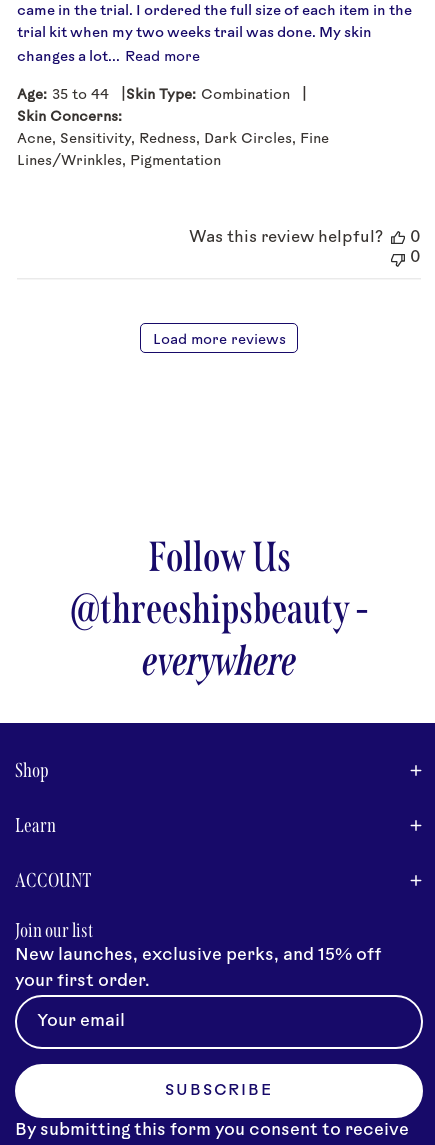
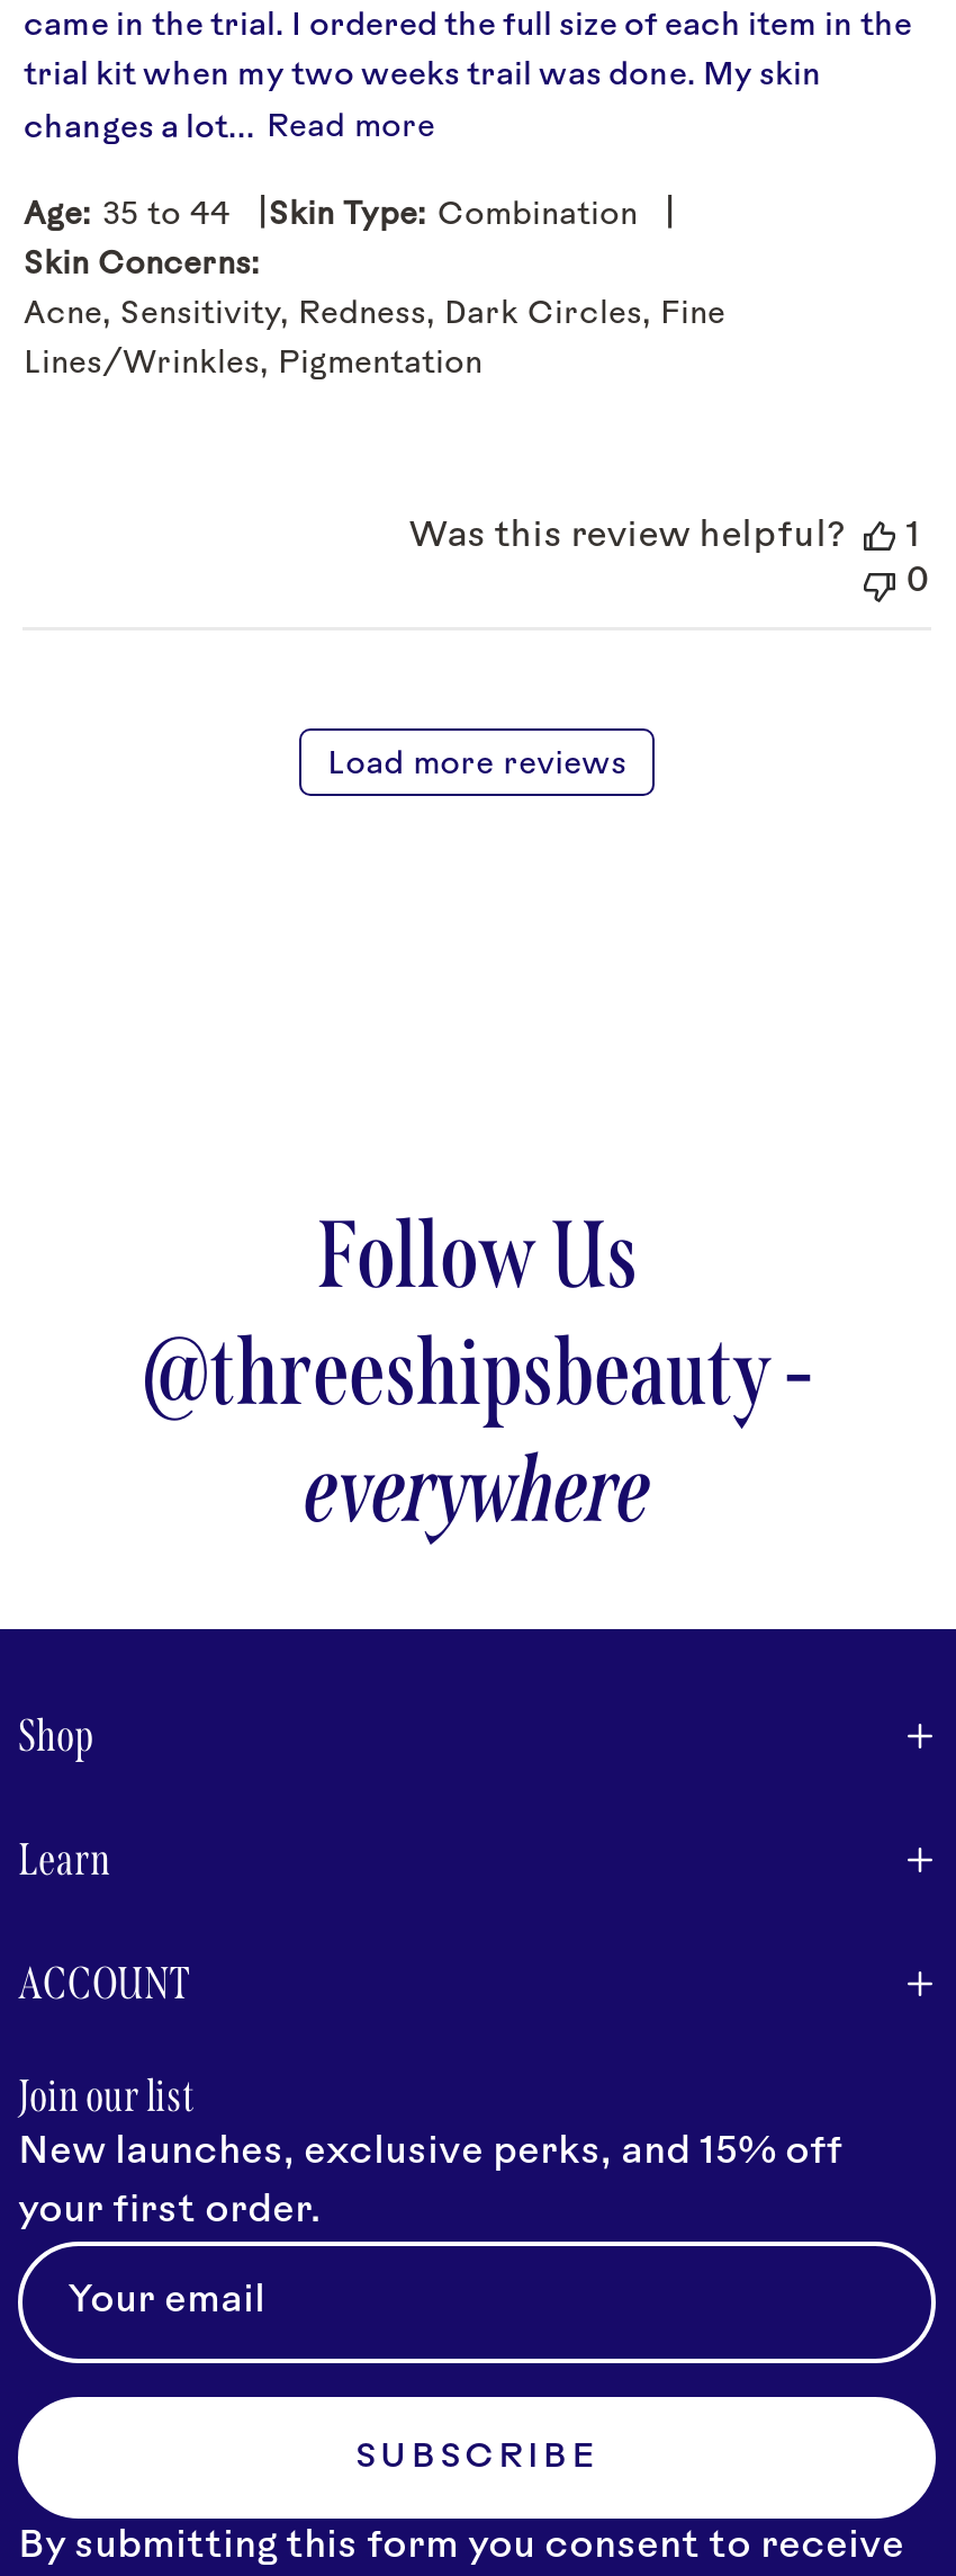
- Was this review helpful? 0
+ Was this review helpful? 1
